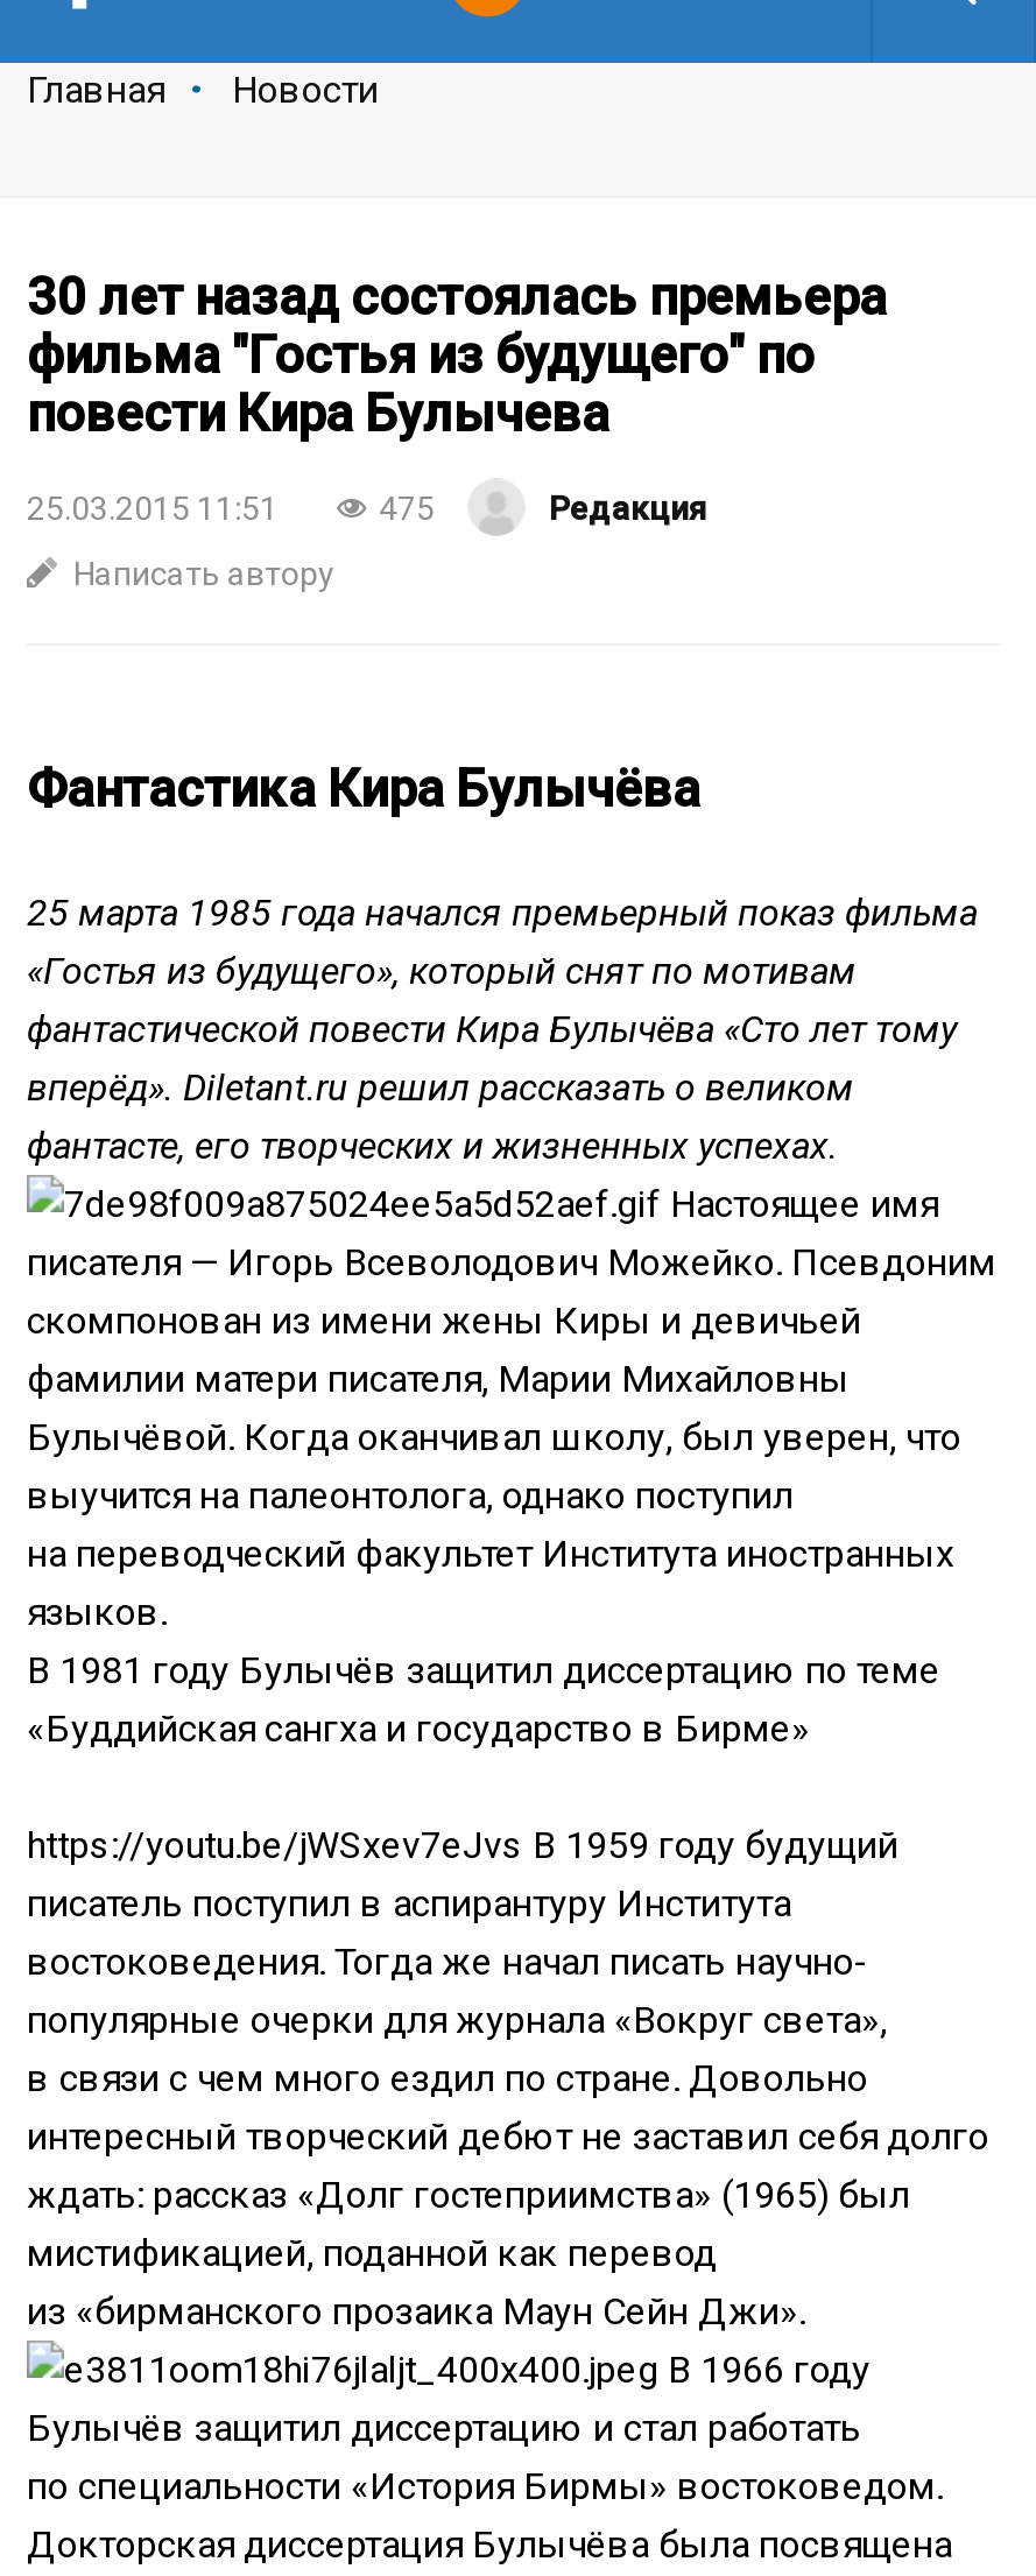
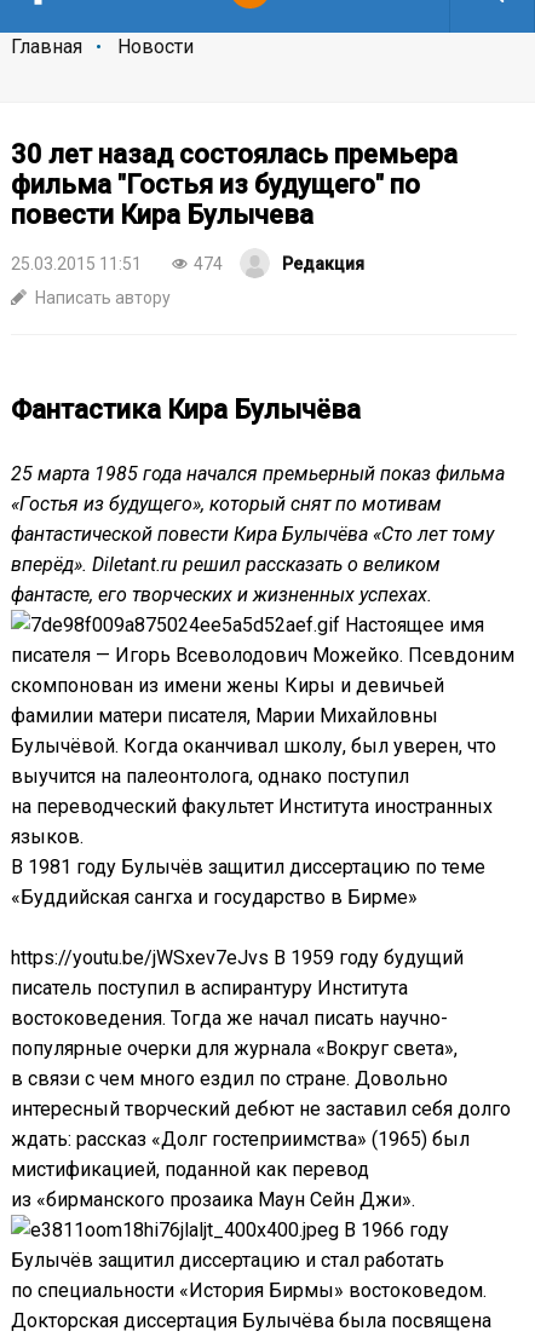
- 475
+ 474
